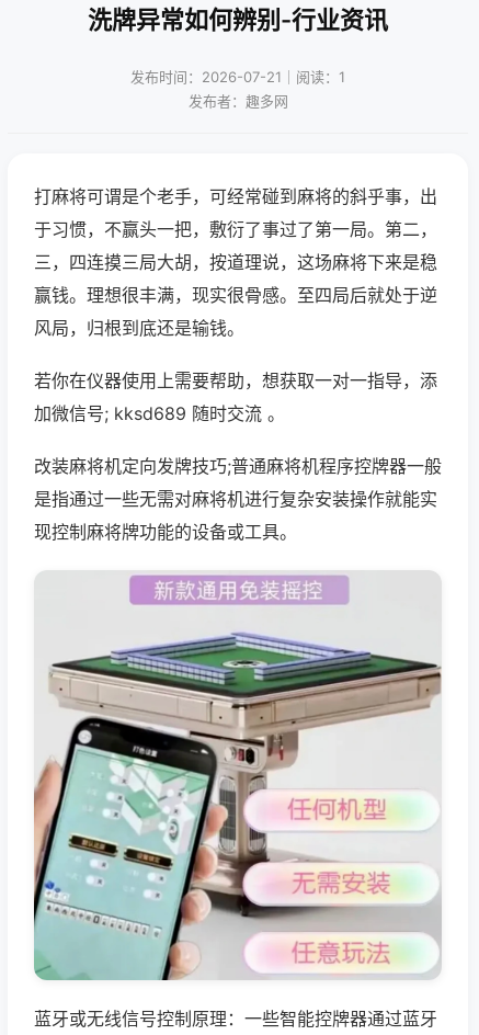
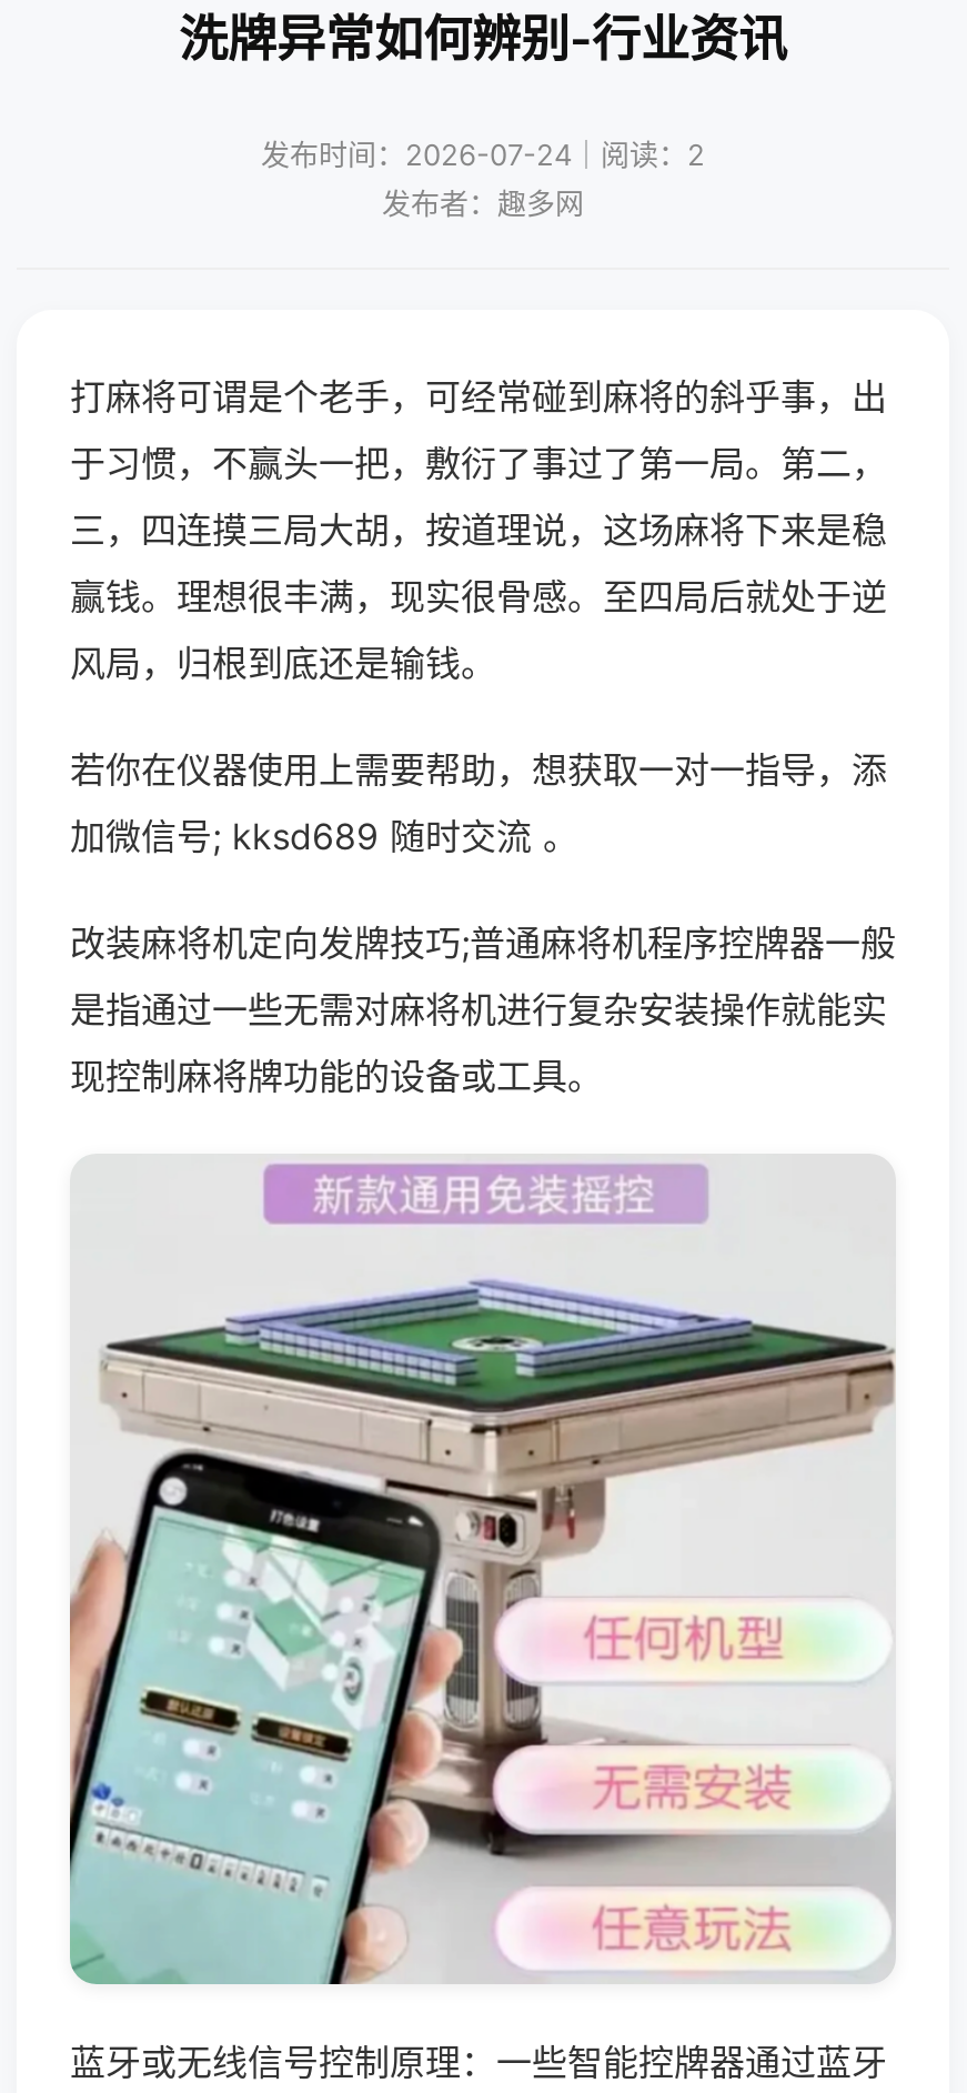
- 发布时间：2026-07-21｜阅读：1
+ 发布时间：2026-07-24｜阅读：2
